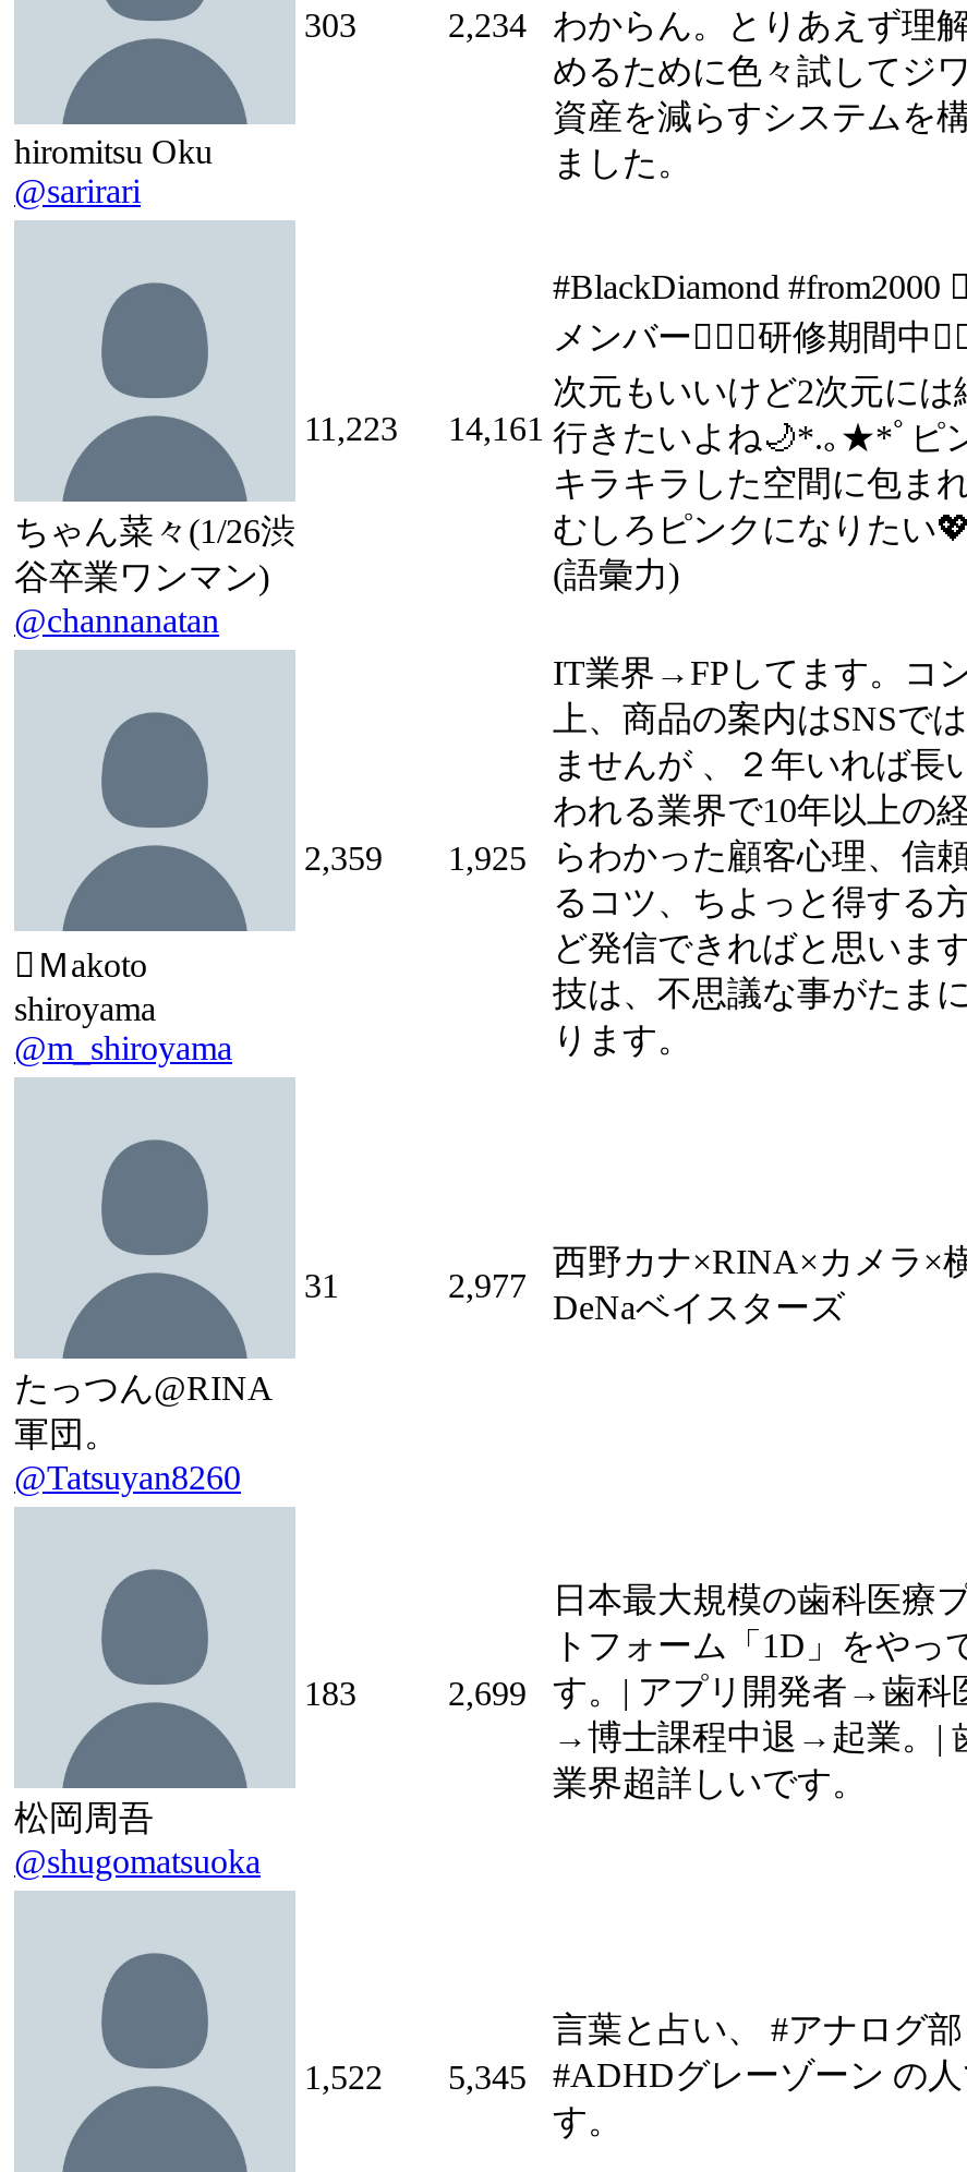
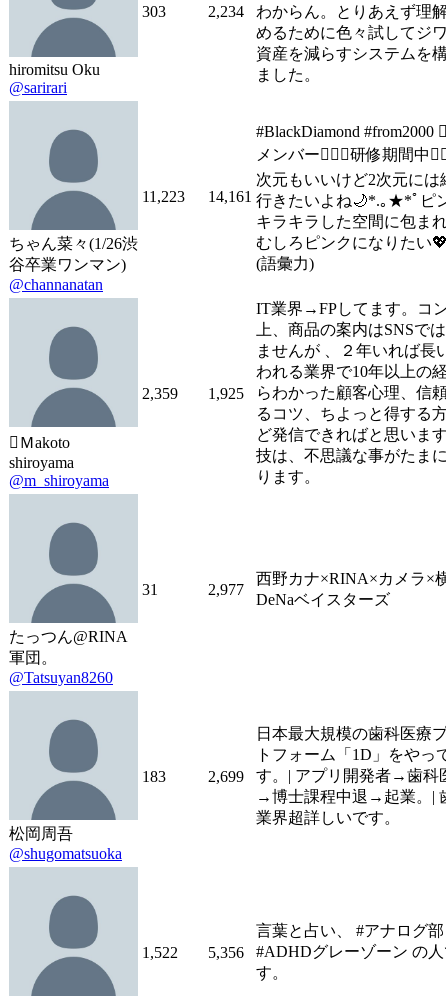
- 5,345
+ 5,356
